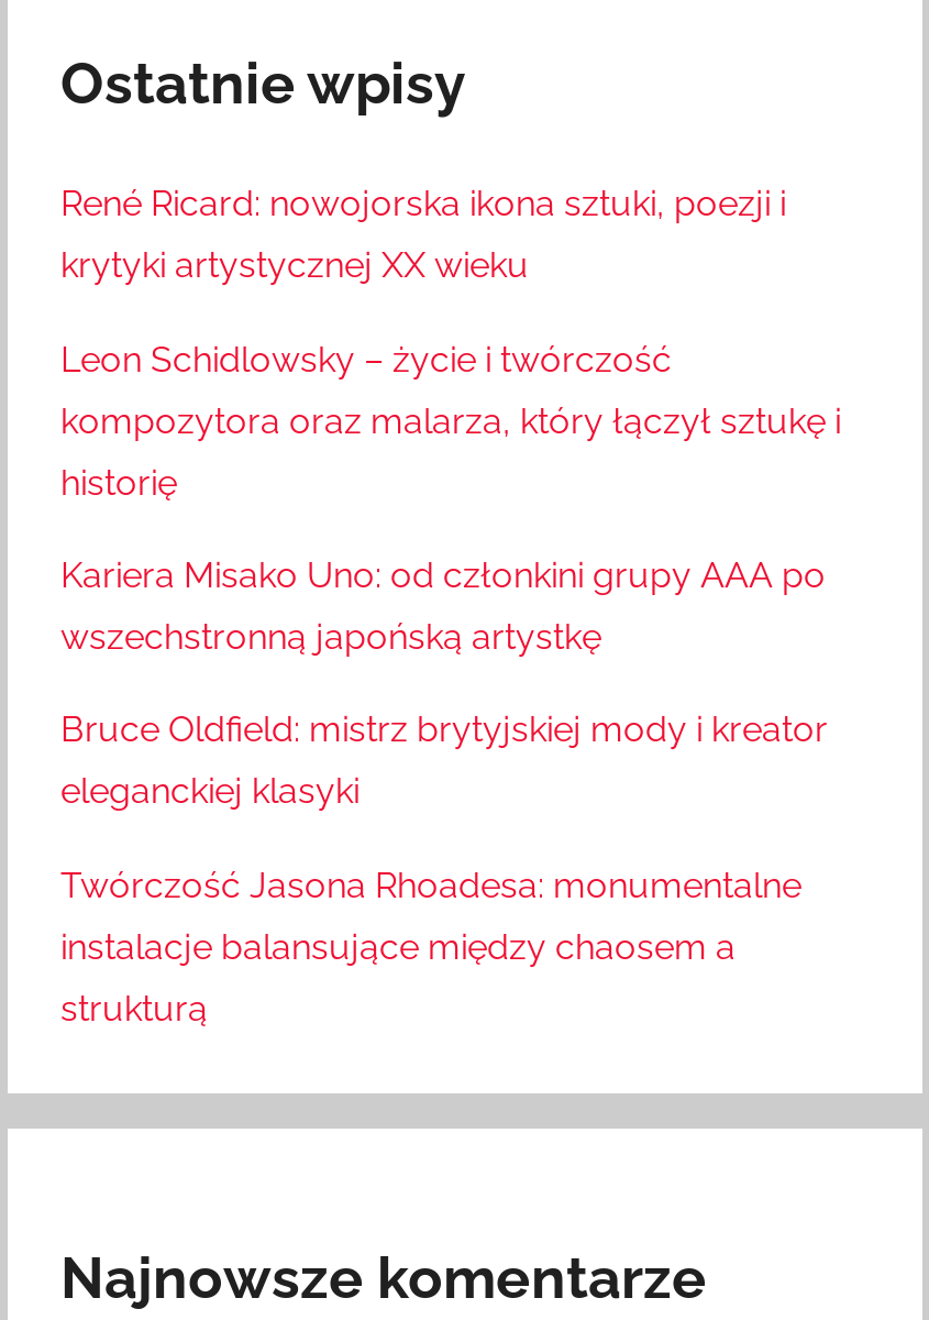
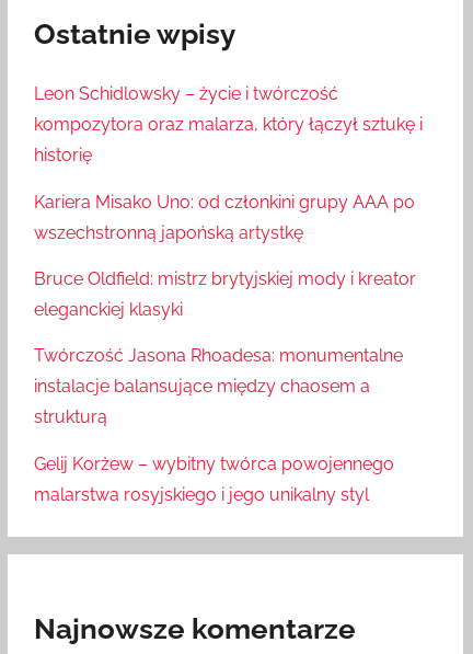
- René Ricard: nowojorska ikona sztuki, poezji i
- krytyki artystycznej XX wieku

moved up: Leon Schidlowsky – życie i twórczość | kompozytora oraz malarza, który łączył sztukę i | historię | ... | instalacje balansujące między chaosem a | strukturą

+ Gelij Korżew – wybitny twórca powojennego
+ malarstwa rosyjskiego i jego unikalny styl
